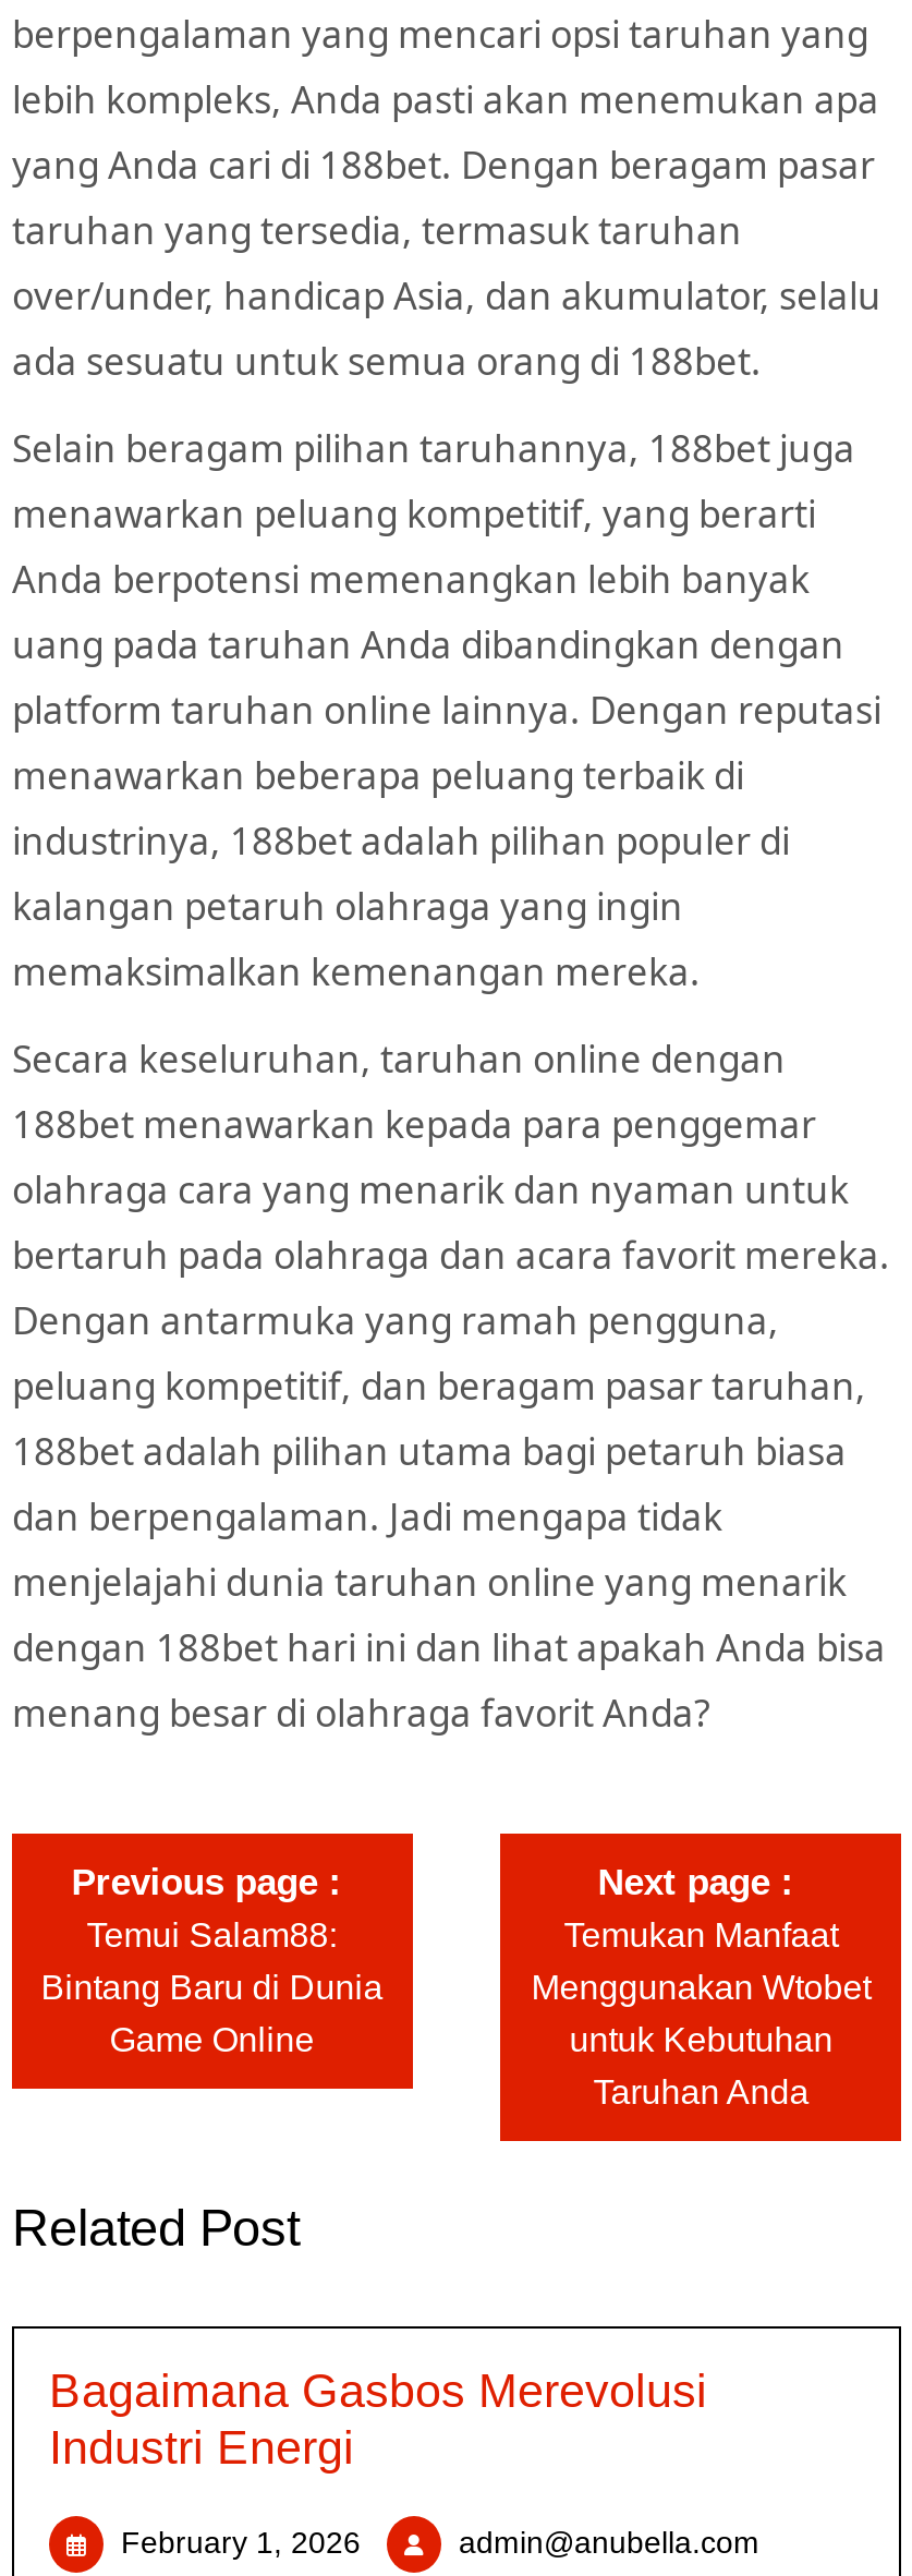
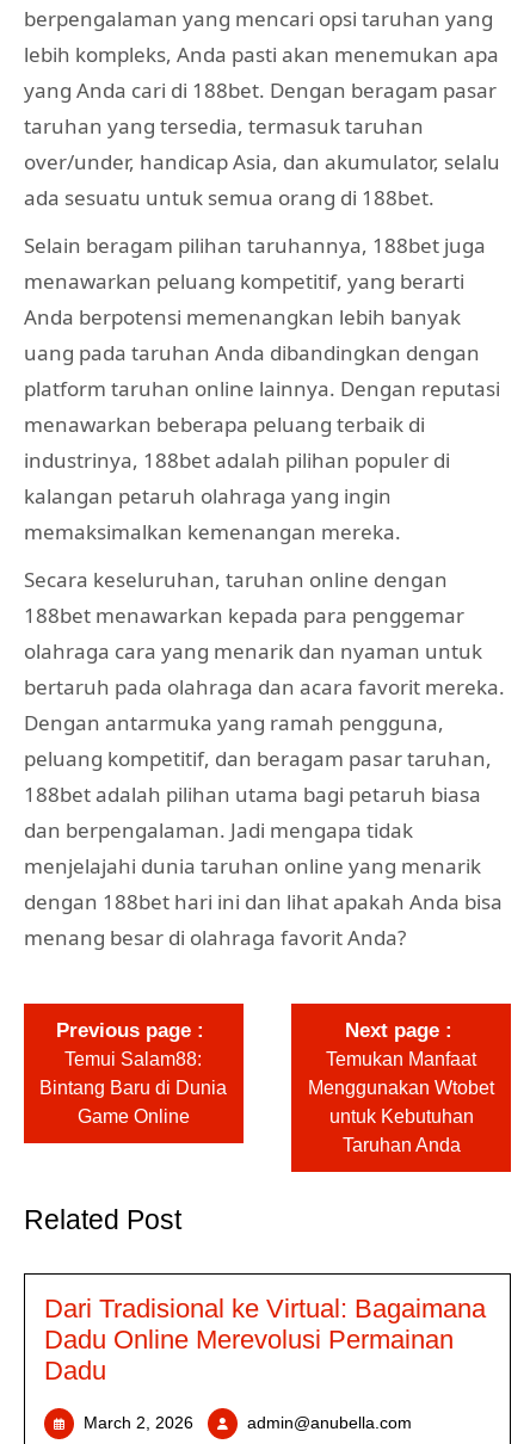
- Bagaimana Gasbos Merevolusi
- Industri Energi
+ Dari Tradisional ke Virtual: Bagaimana
+ Dadu Online Merevolusi Permainan
+ Dadu

- February 1, 2026
+ March 2, 2026
